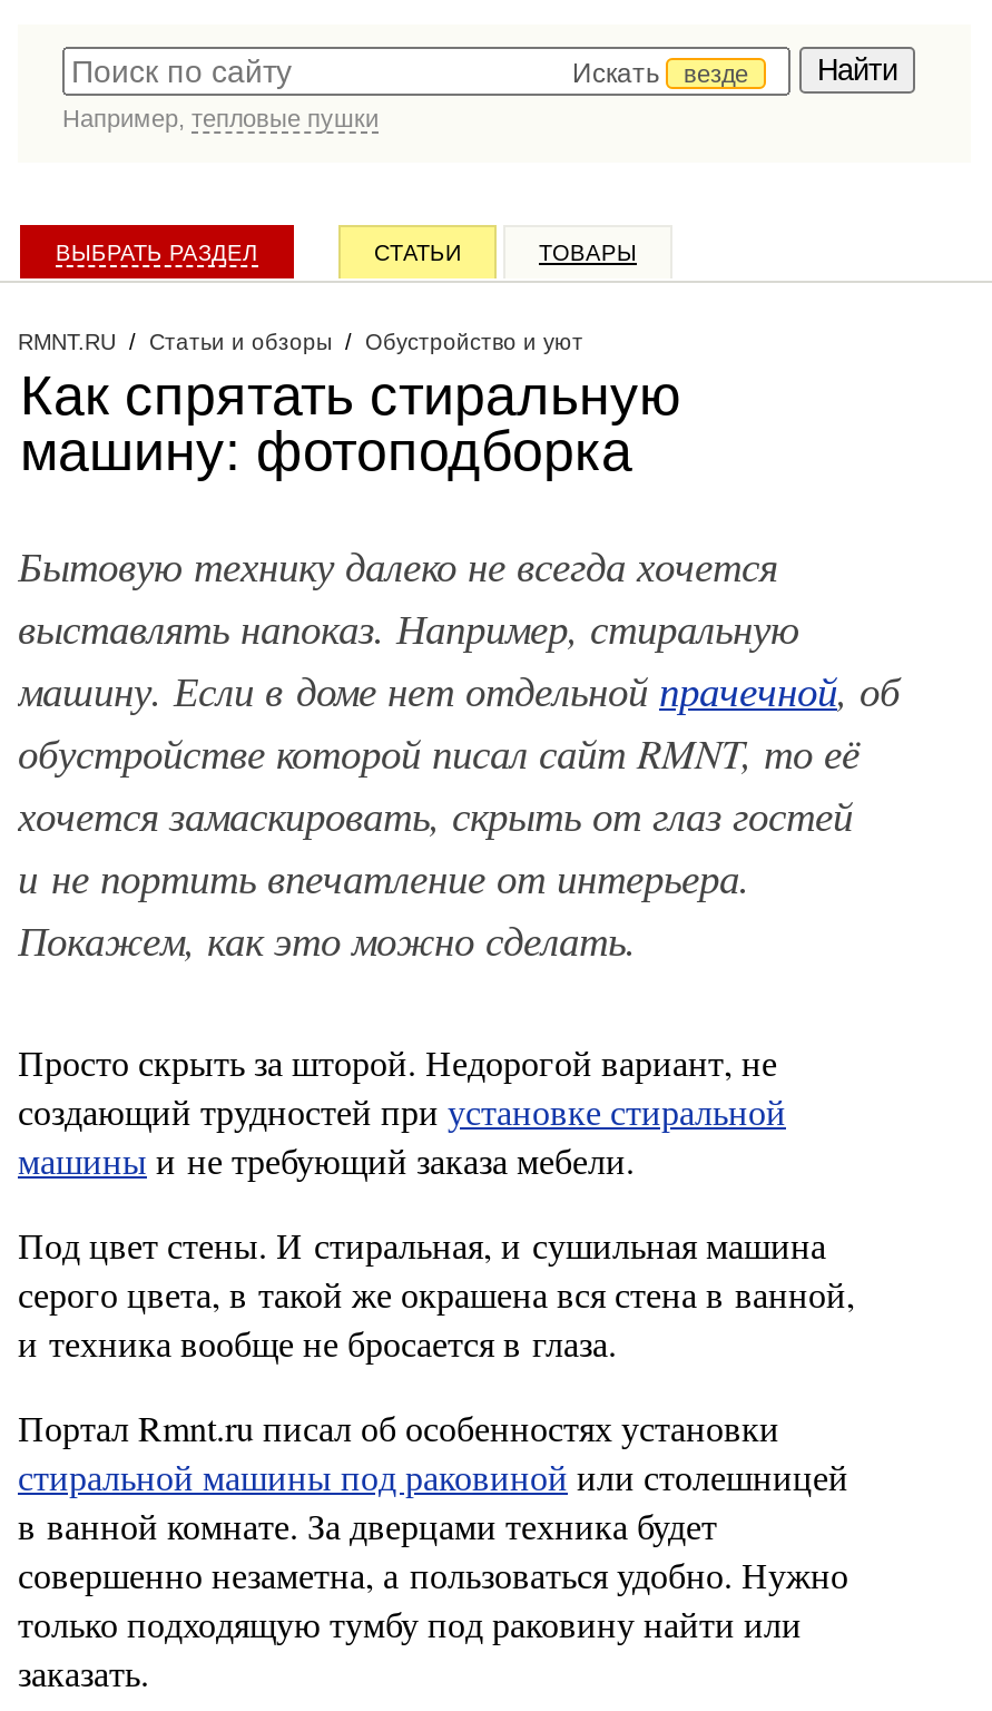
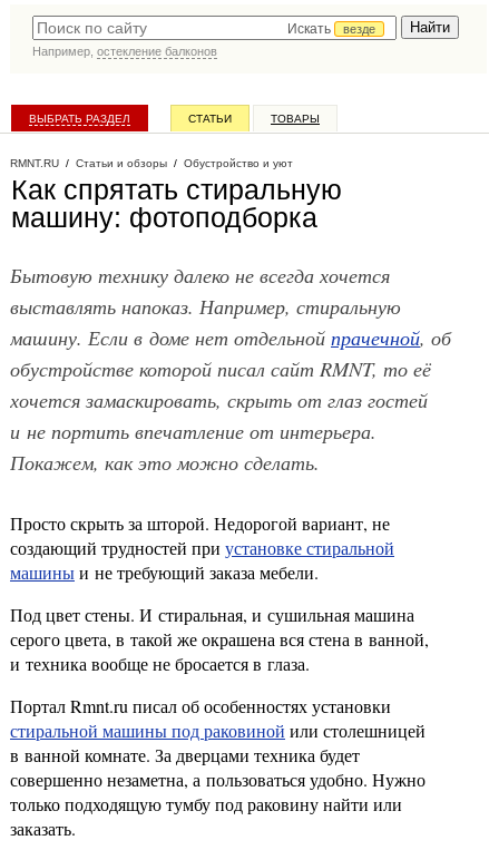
- Например, тепловые пушки
+ Например, остекление балконов
